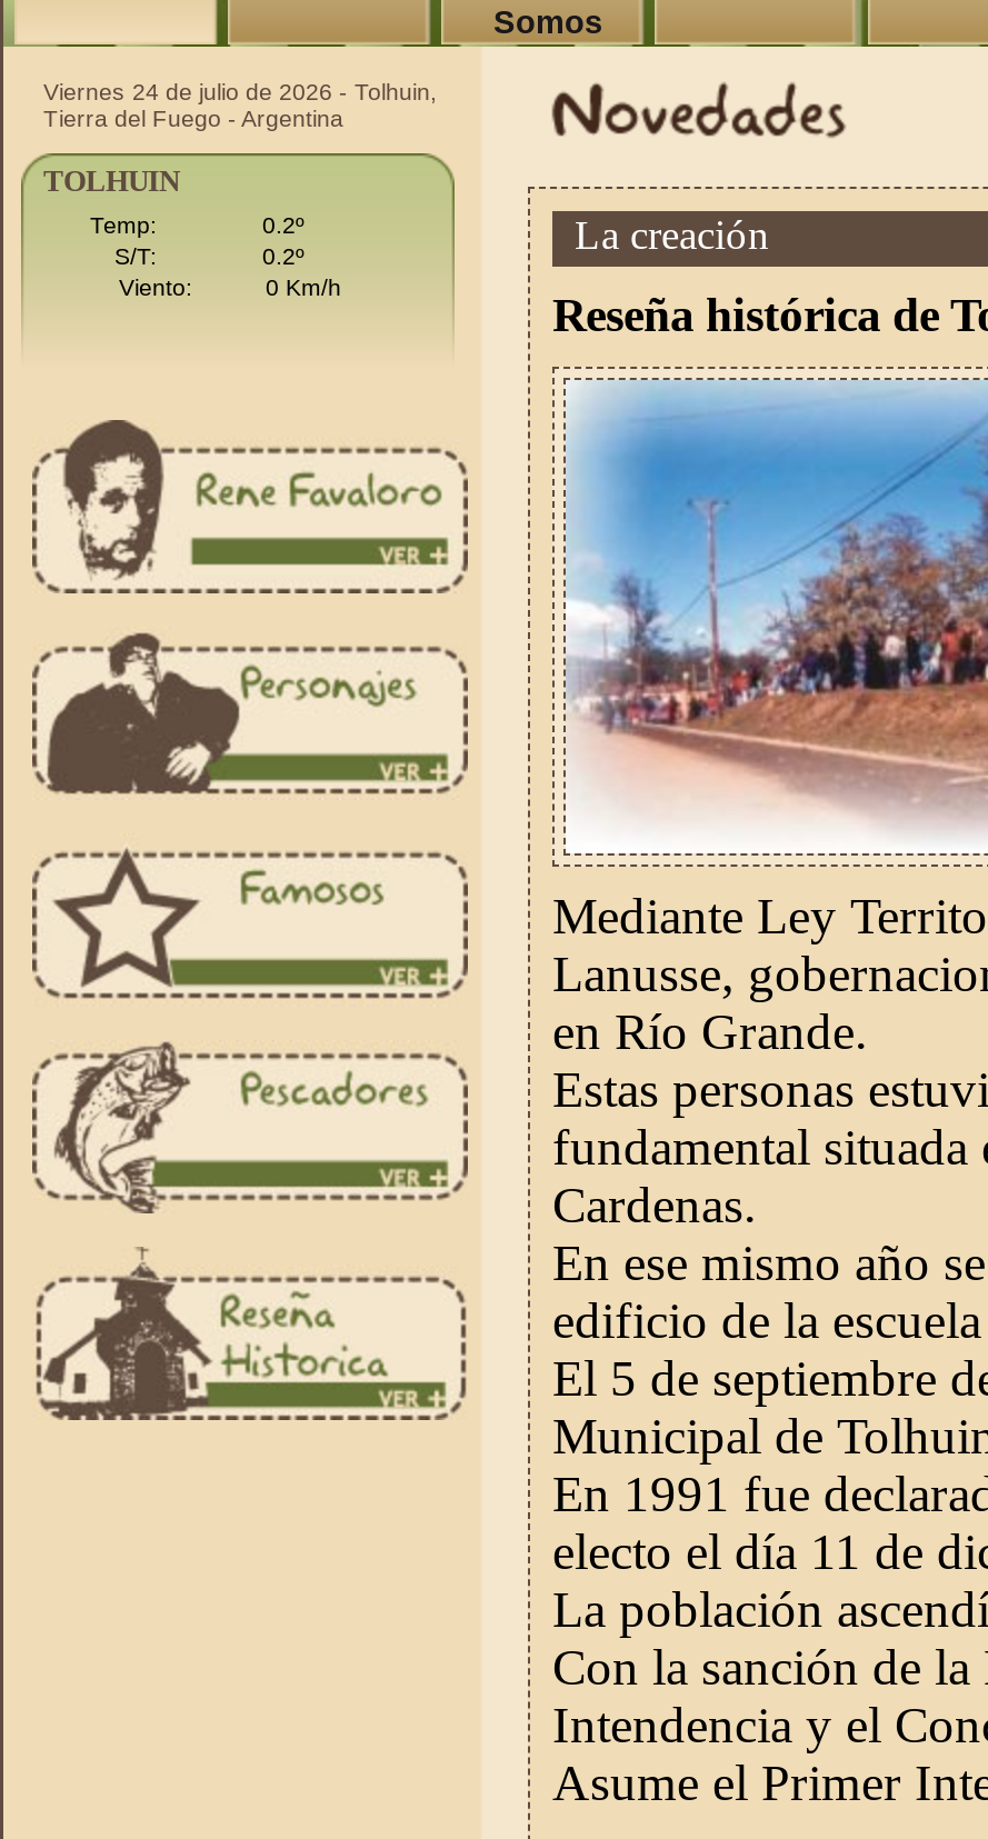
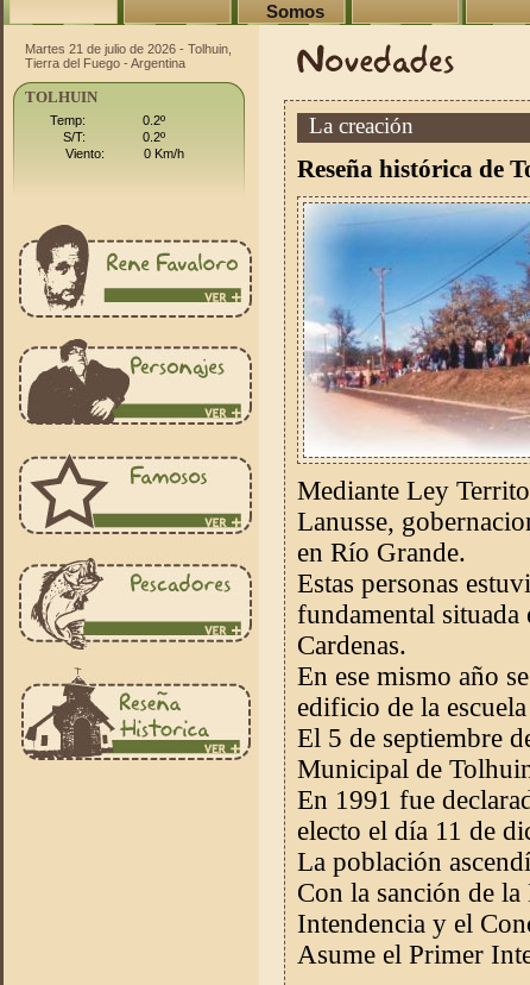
- Viernes 24 de julio de 2026 - Tolhuin,
+ Martes 21 de julio de 2026 - Tolhuin,
